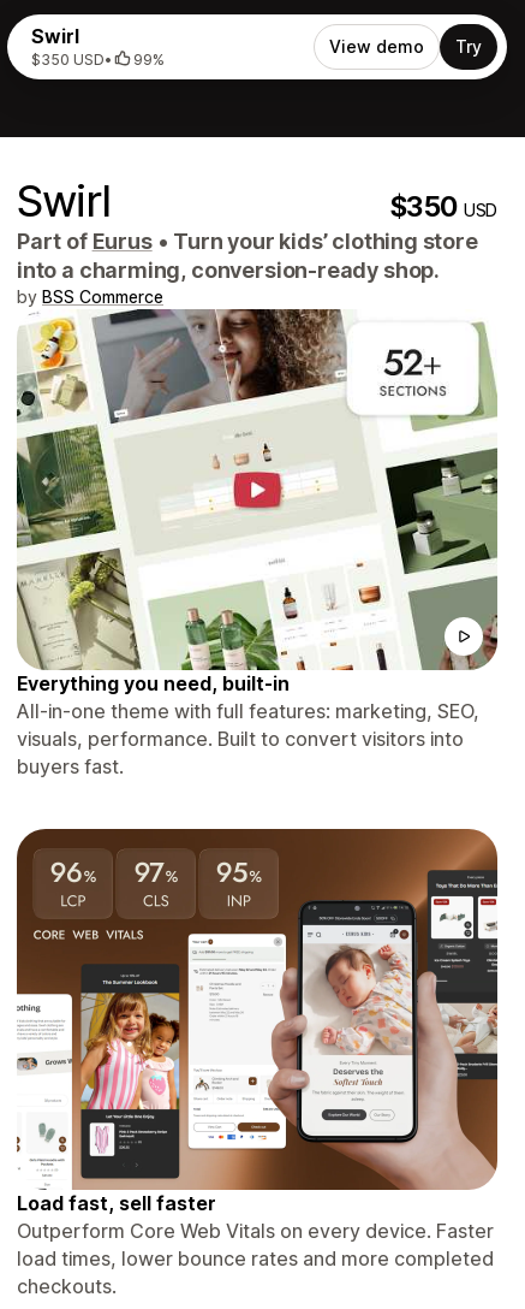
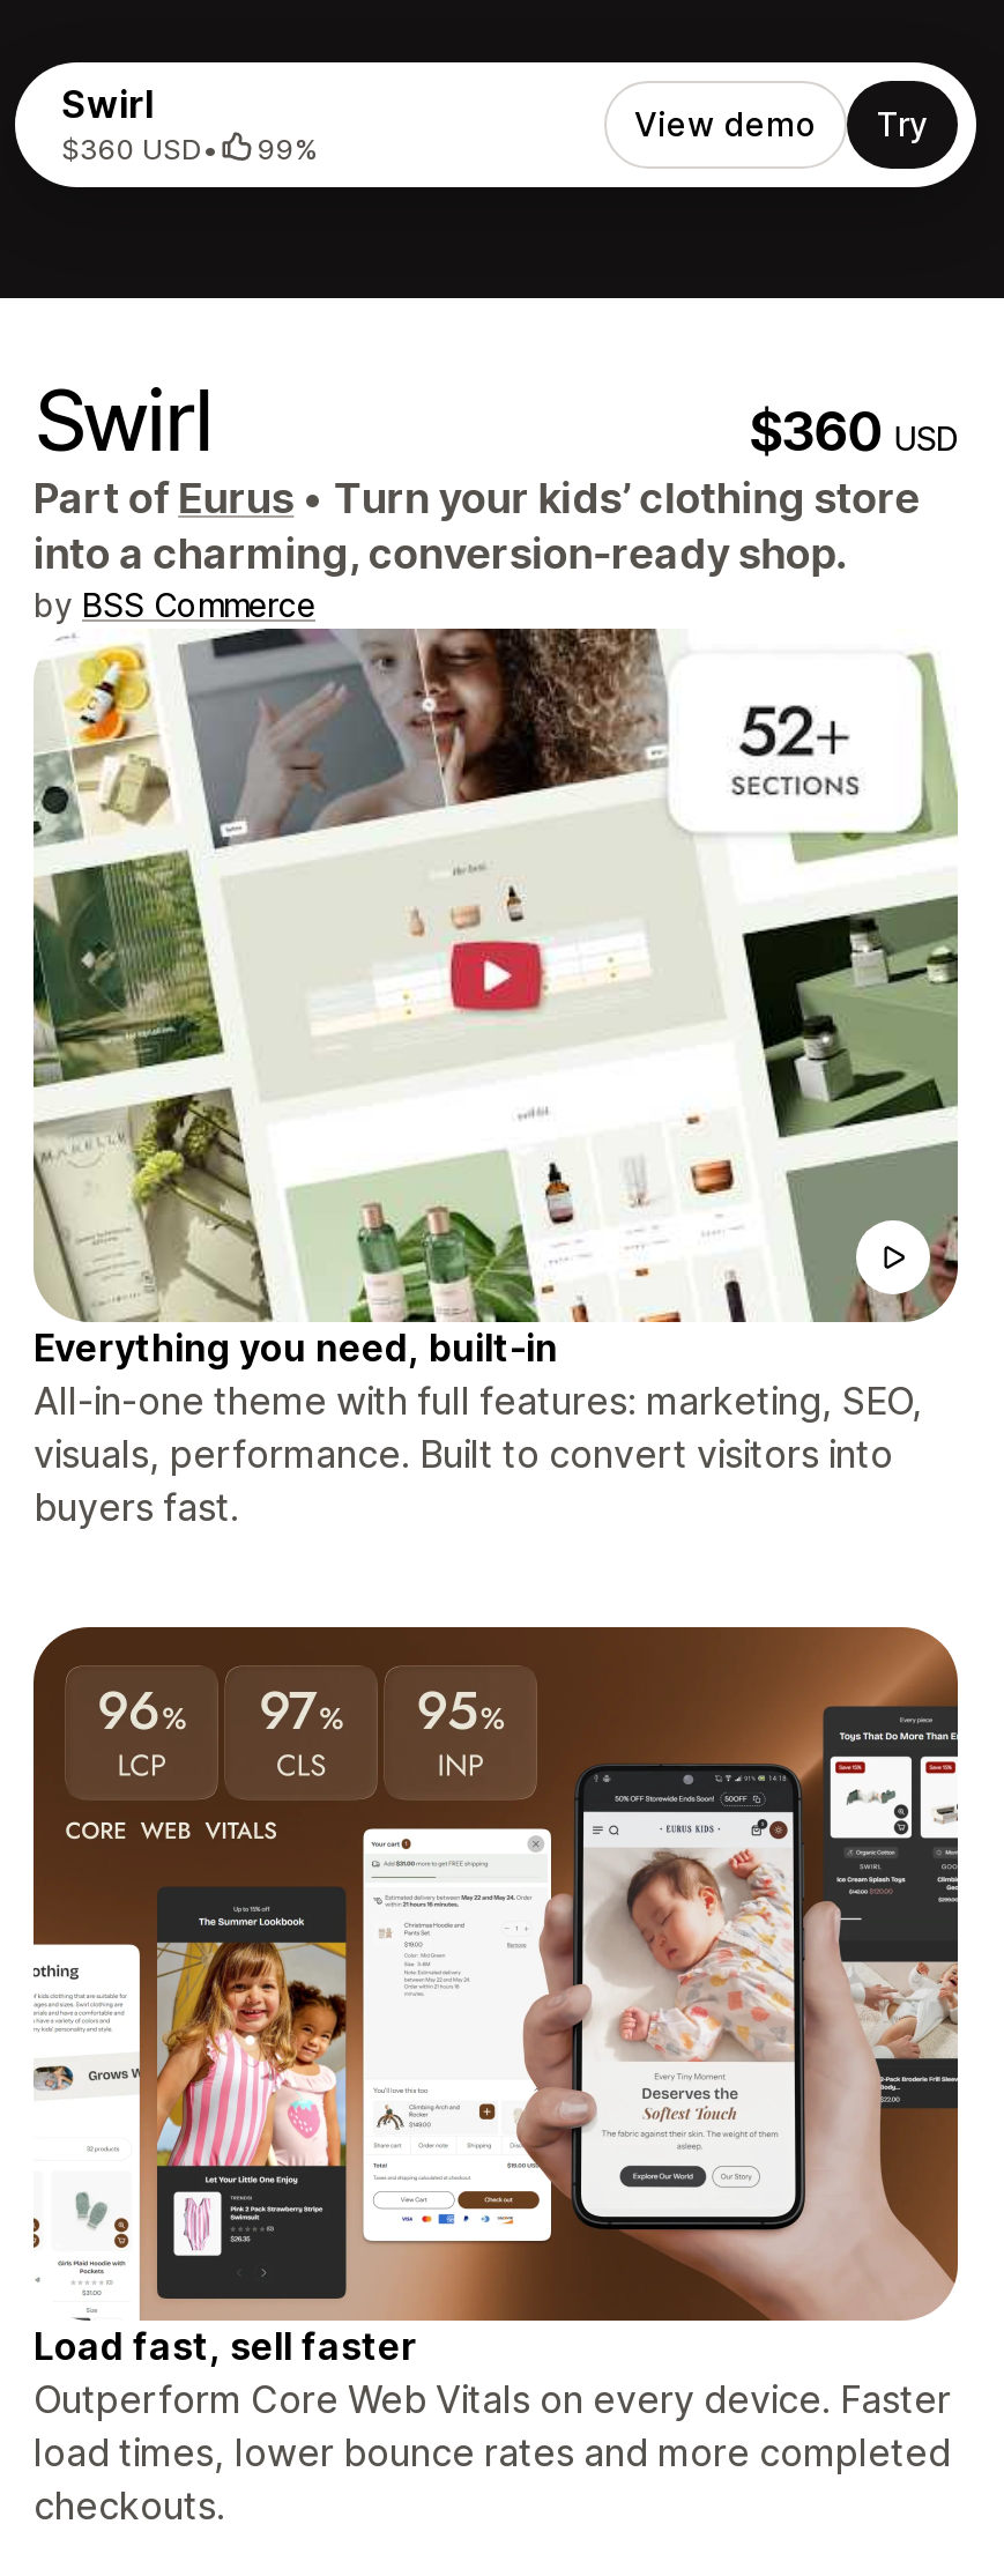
- $350 USD• 99%
+ $360 USD• 99%

- $350 USD
+ $360 USD
